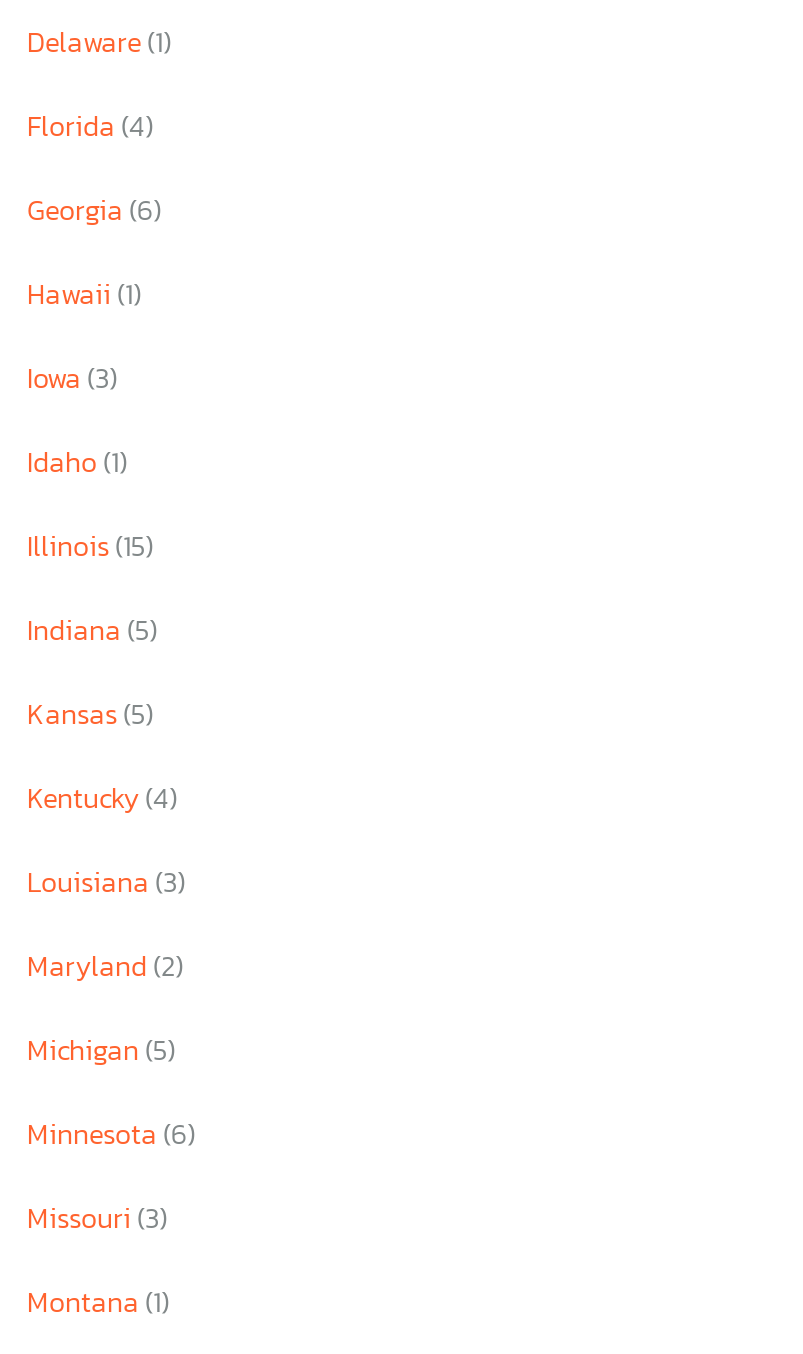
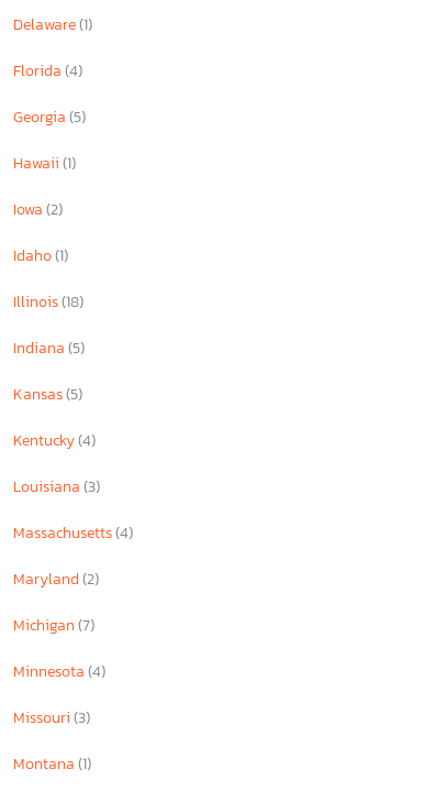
- Georgia (6)
+ Georgia (5)

- Iowa (3)
+ Iowa (2)

- Illinois (15)
+ Illinois (18)

+ Massachusetts (4)

- Michigan (5)
+ Michigan (7)

- Minnesota (6)
+ Minnesota (4)
